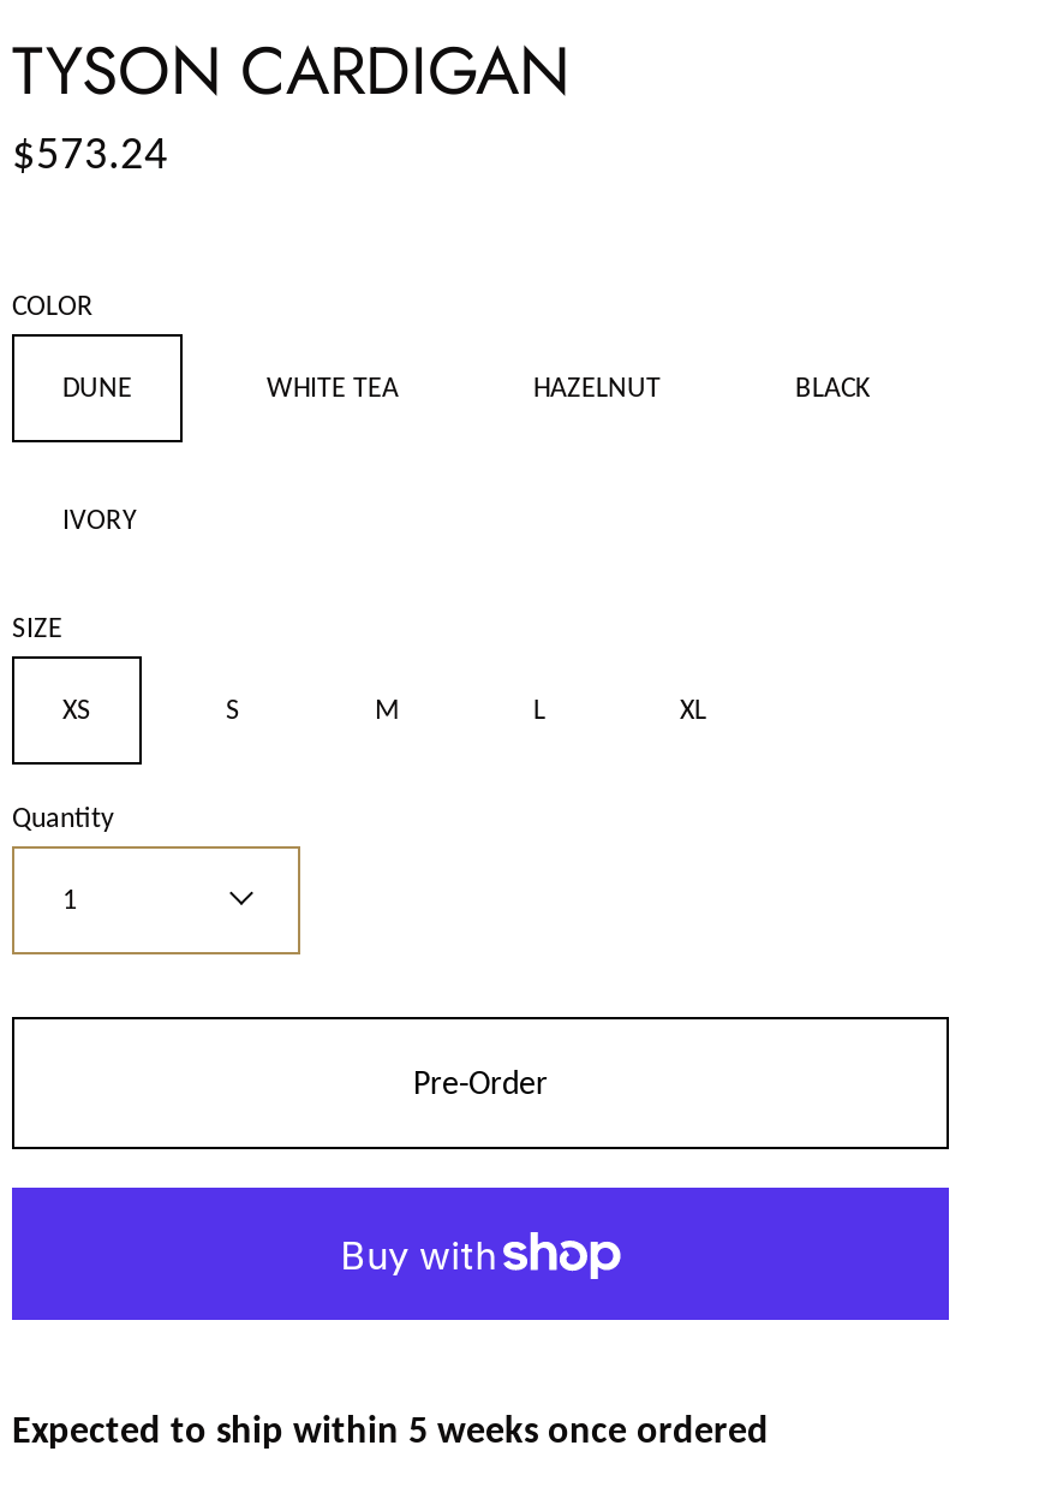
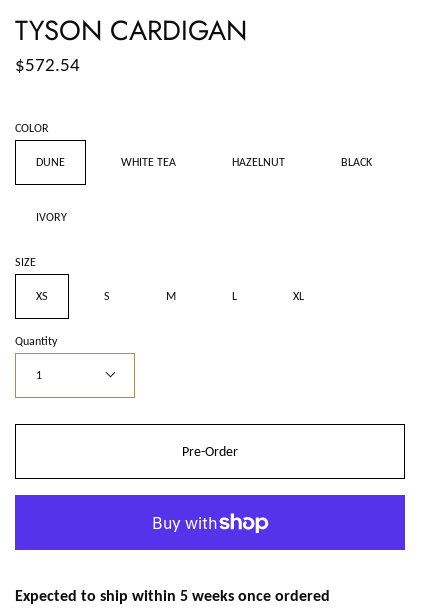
- $573.24
+ $572.54
